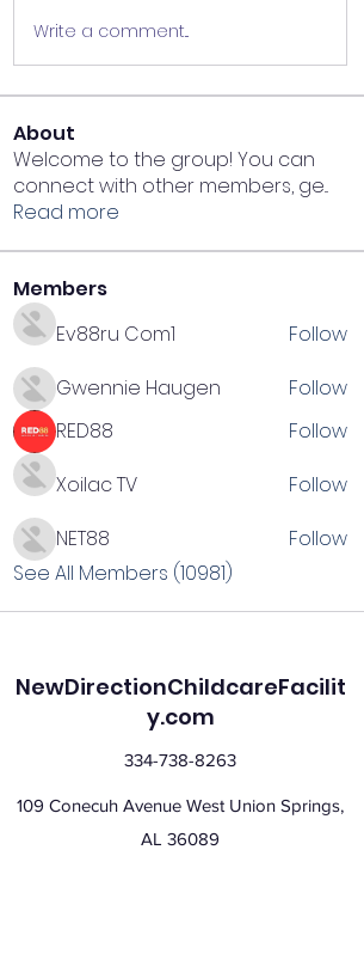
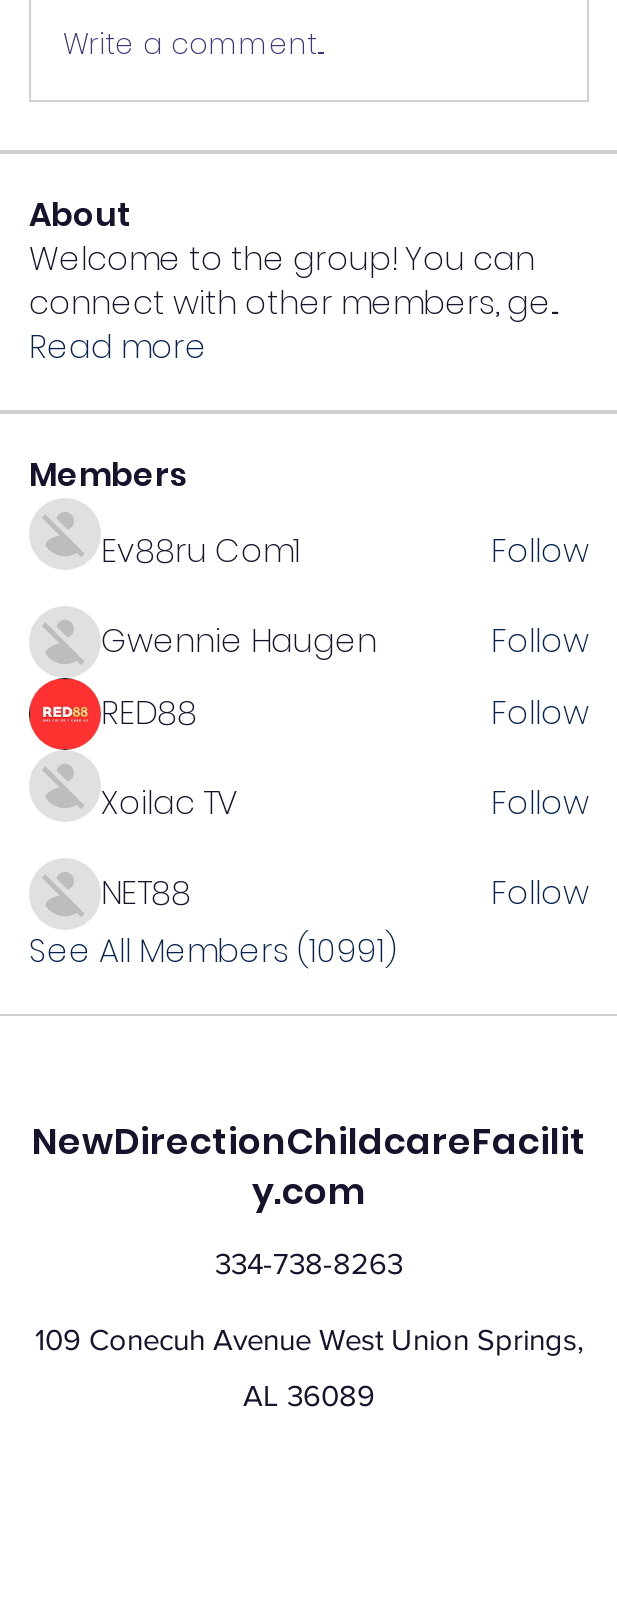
- See All Members (10981)
+ See All Members (10991)
